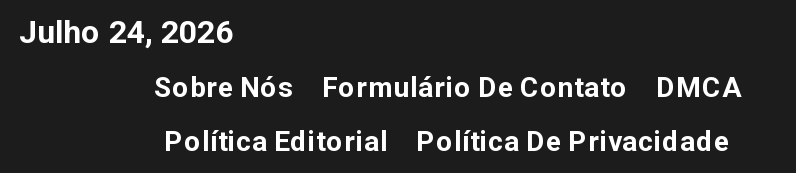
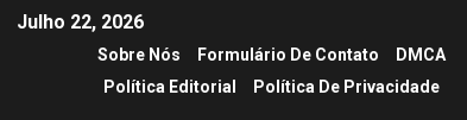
- Julho 24, 2026
+ Julho 22, 2026
